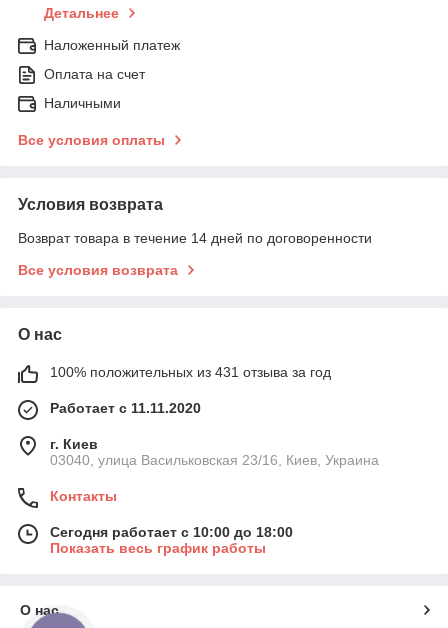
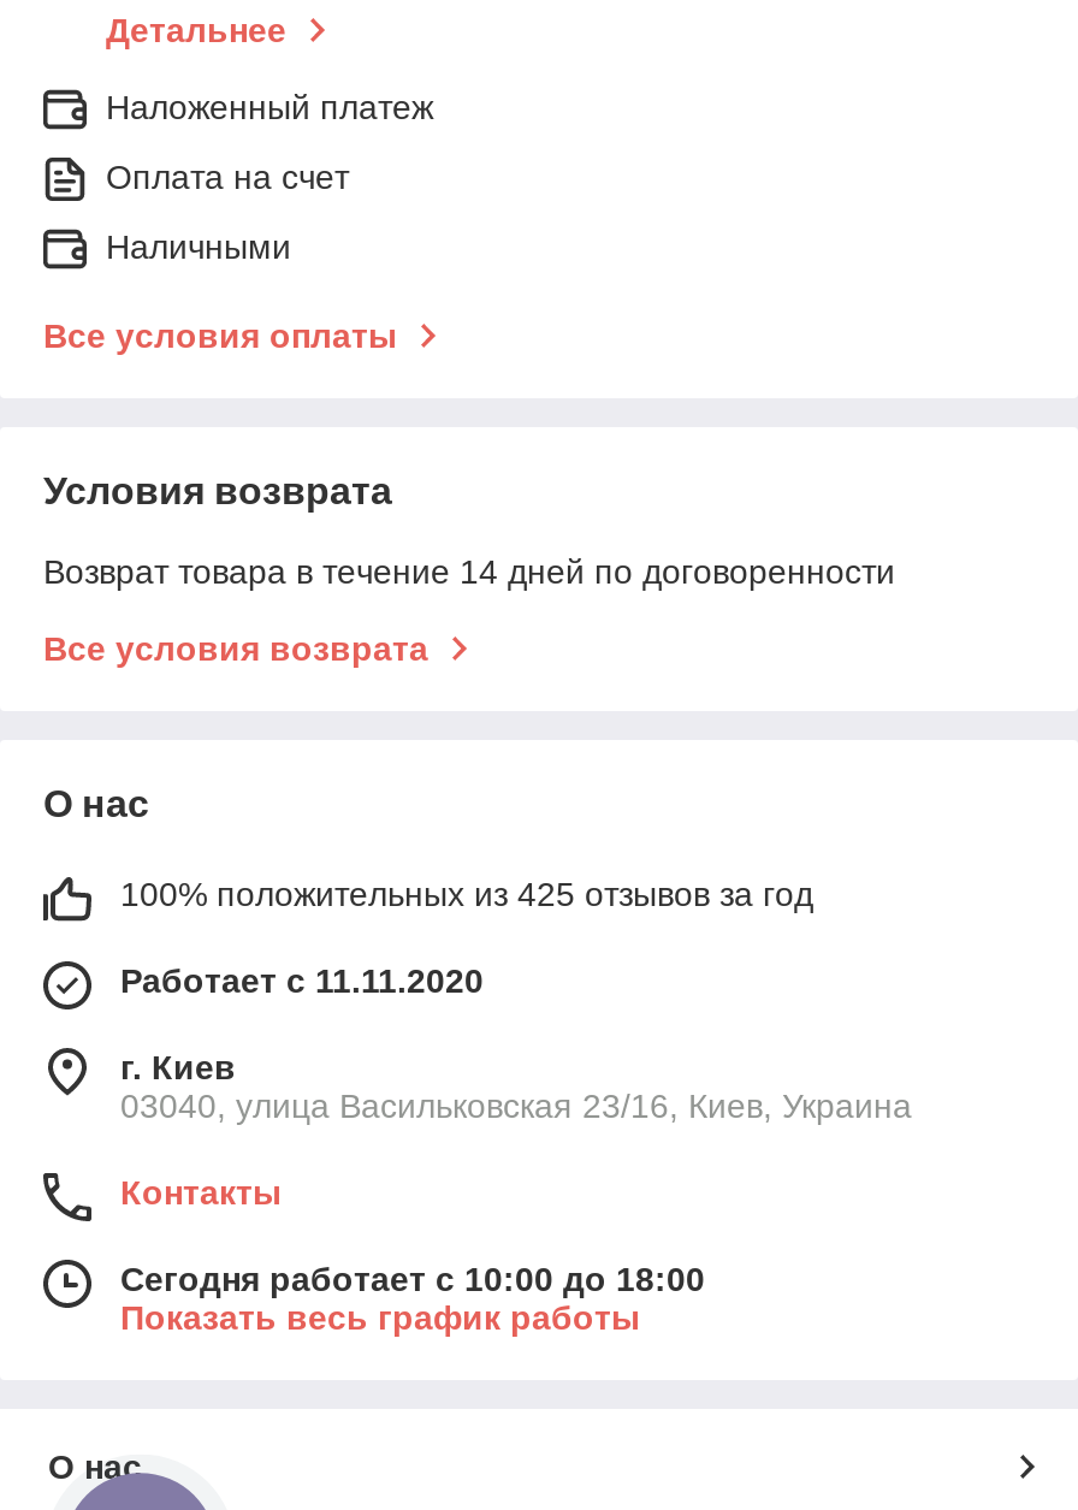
- 100% положительных из 431 отзыва за год
+ 100% положительных из 425 отзывов за год
